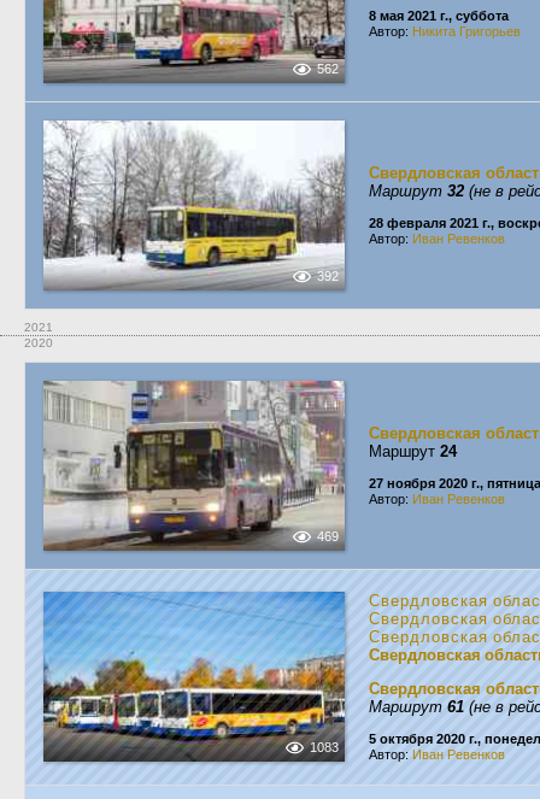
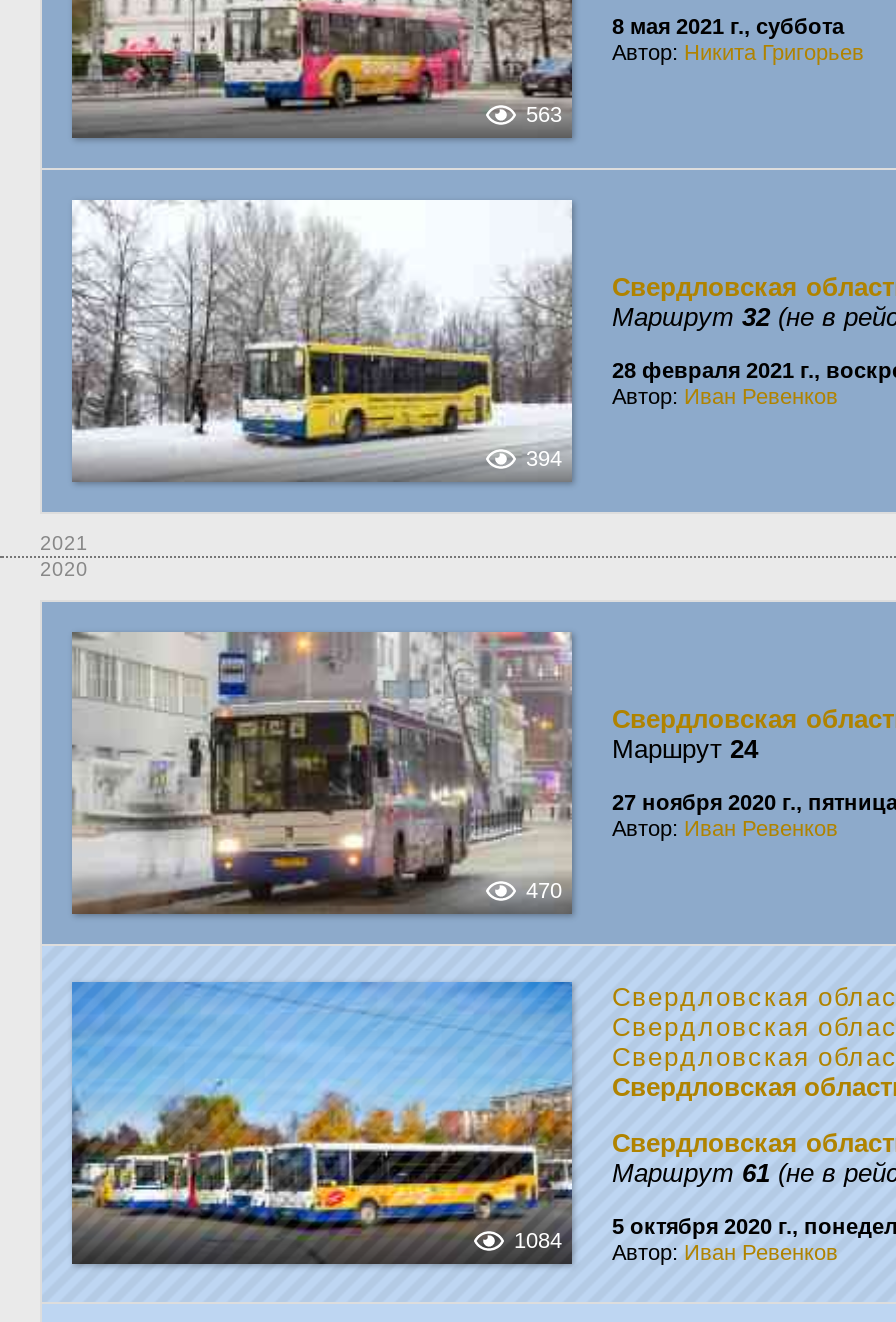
- 562
+ 563

- 392
+ 394

- 469
+ 470

- 1083
+ 1084
